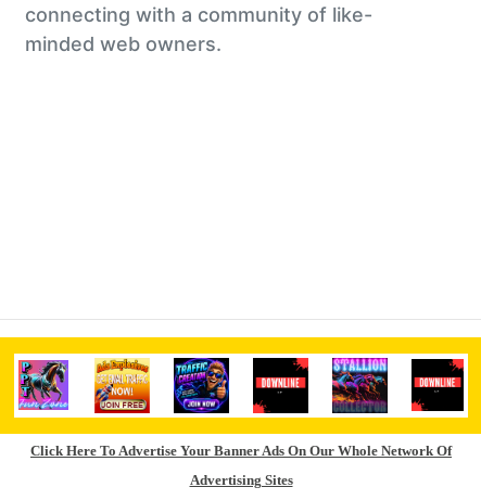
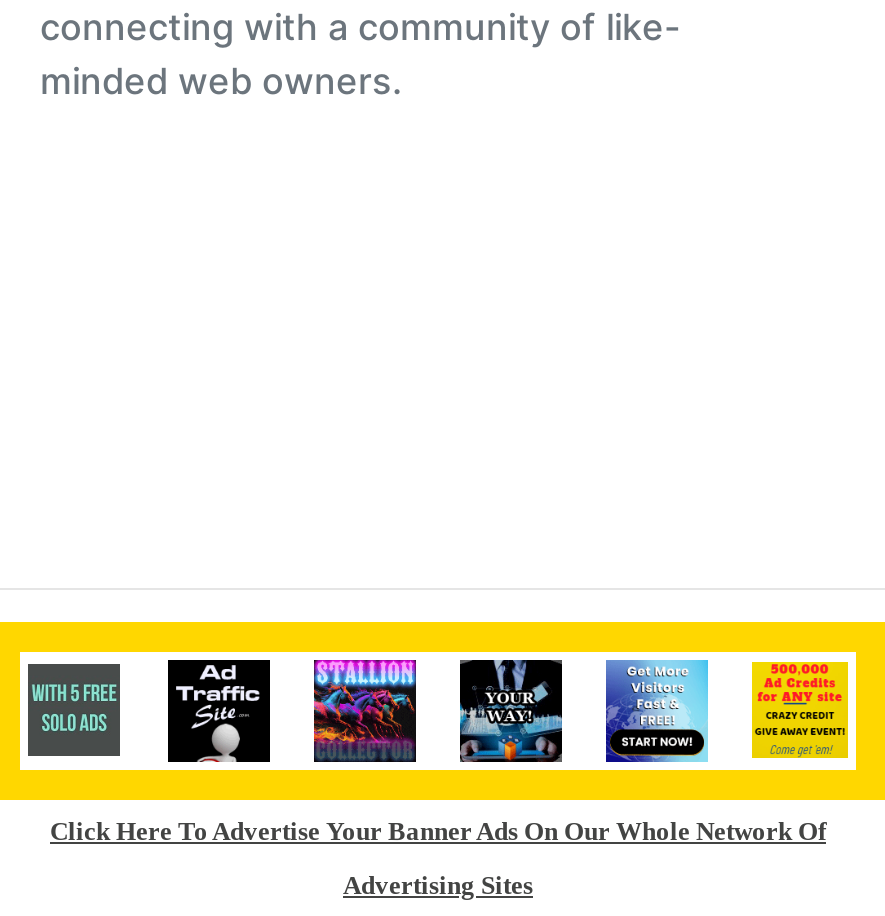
- [image]
+ [image]

- [image]
+ [image]

- [image]
+ [image]

- [image]
+ [image]

- [image]
+ [image]

- [image]
+ [image]
